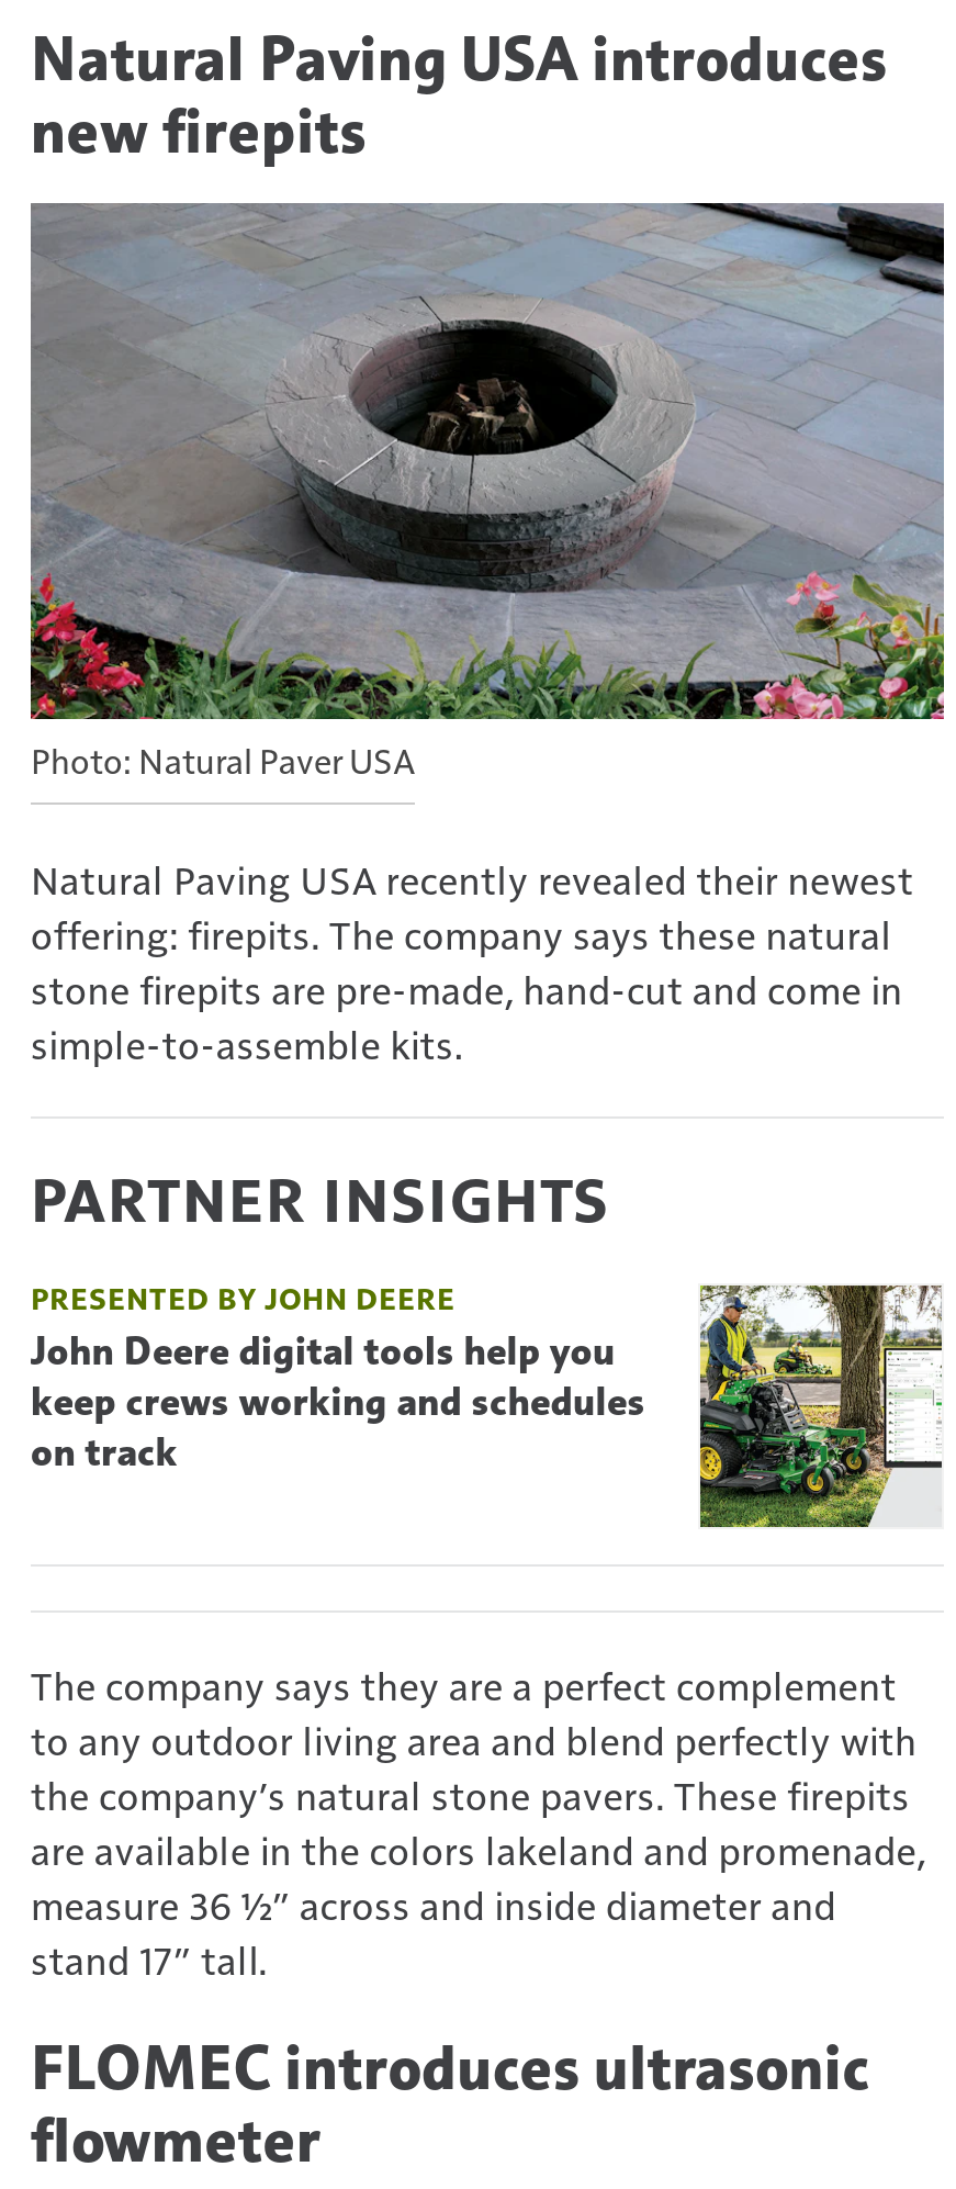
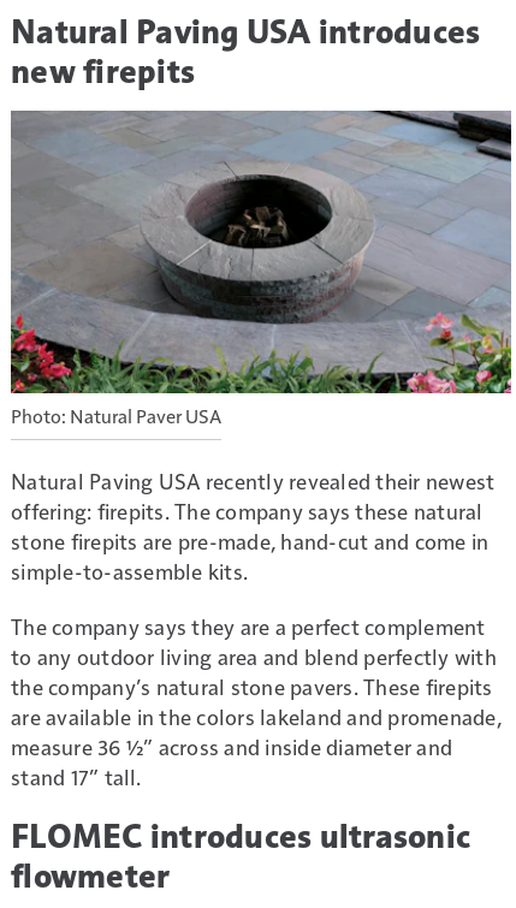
- [image]
- PARTNER INSIGHTS
- PRESENTED BY JOHN DEERE
- John Deere digital tools help you
- keep crews working and schedules
- on track
